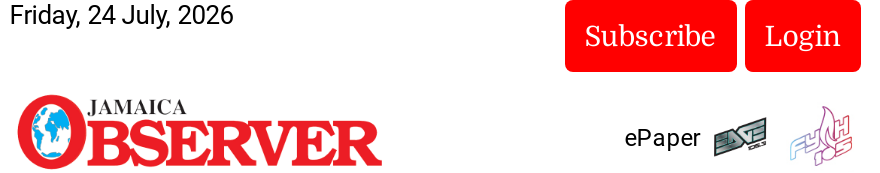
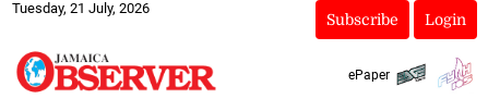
- Friday, 24 July, 2026
+ Tuesday, 21 July, 2026
